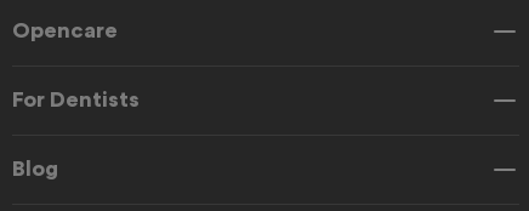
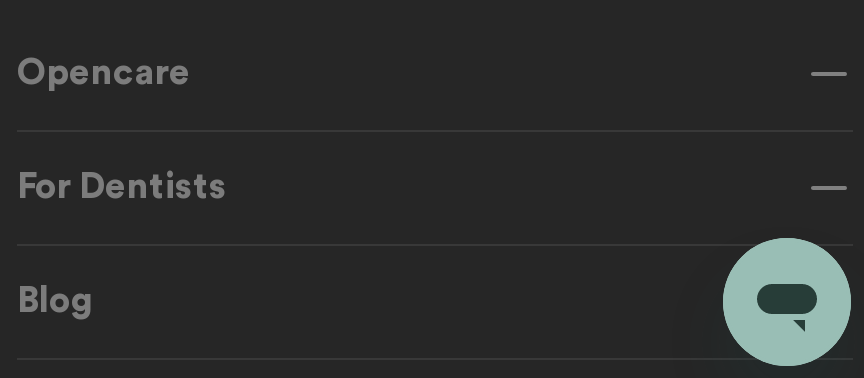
+ [image]
